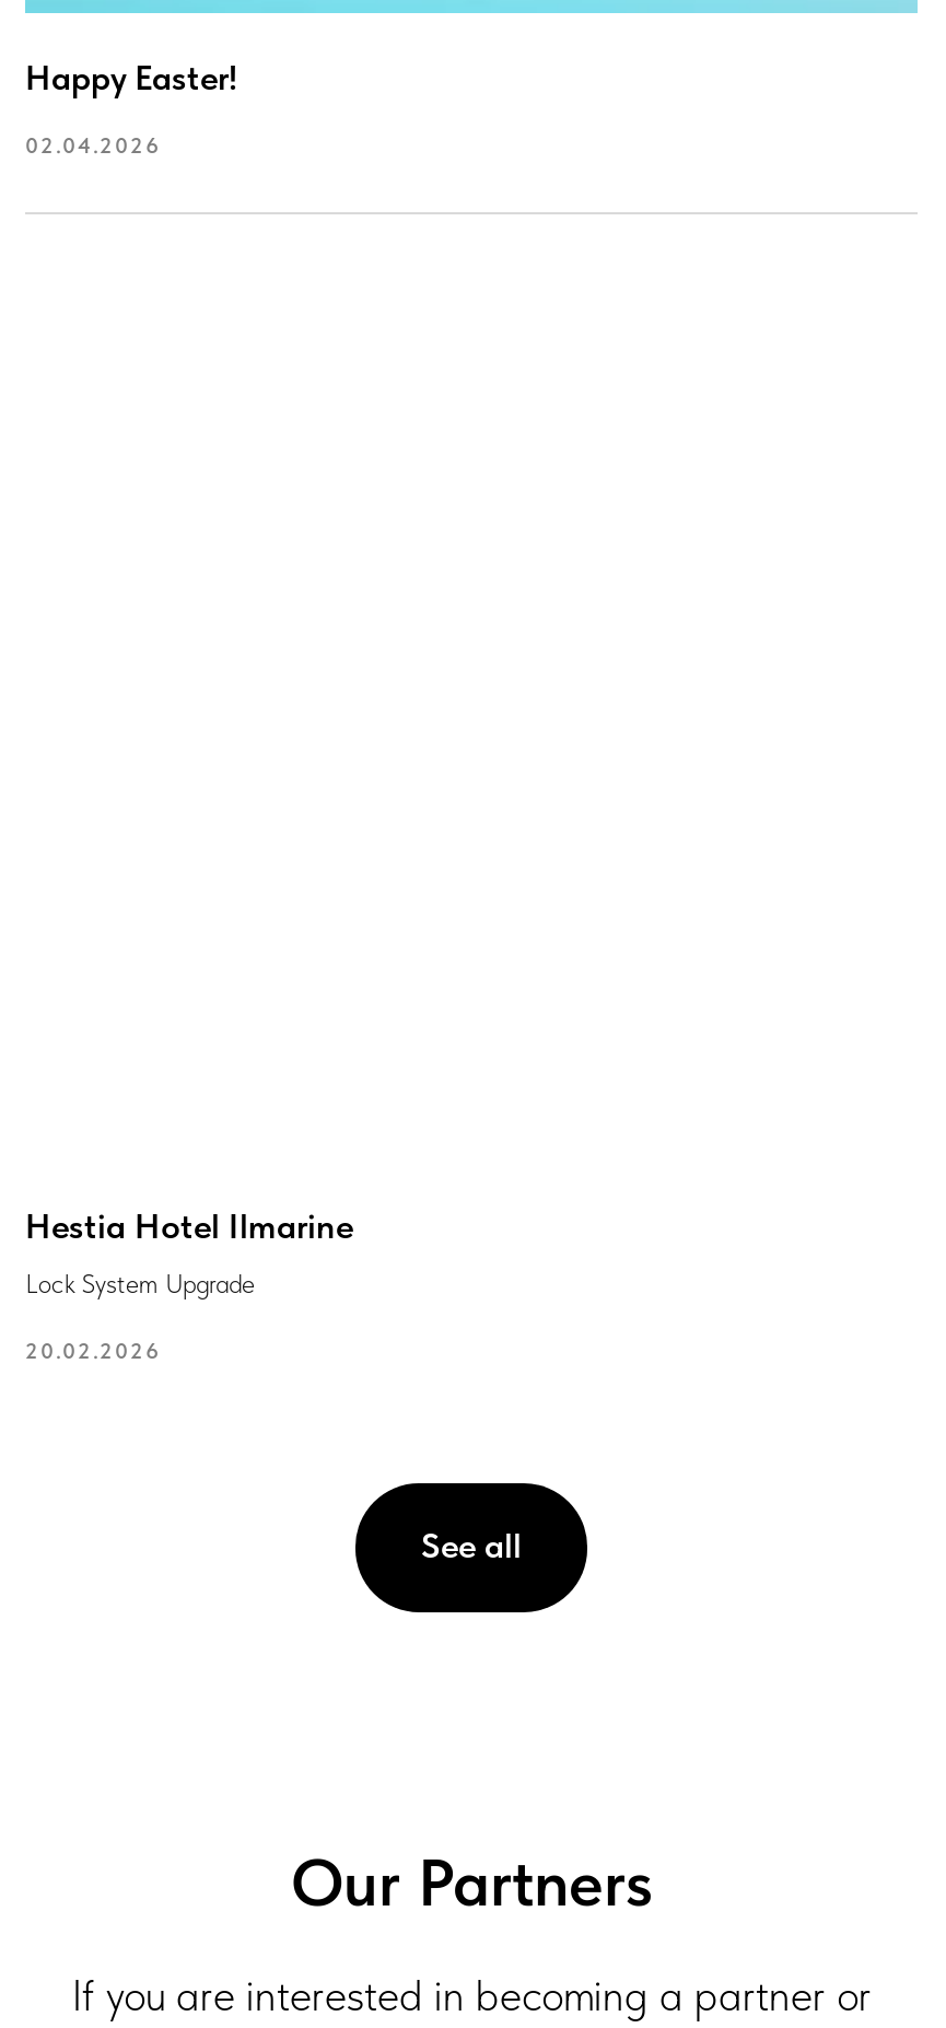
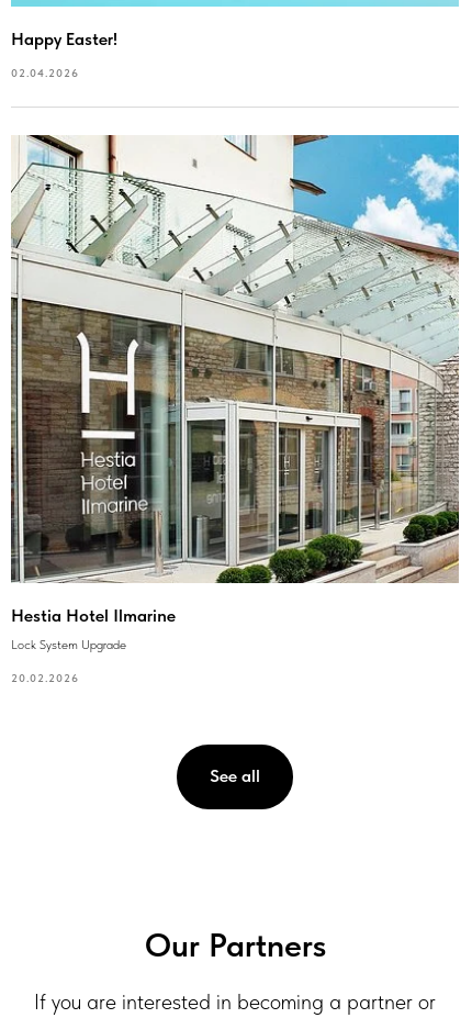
+ [image]
